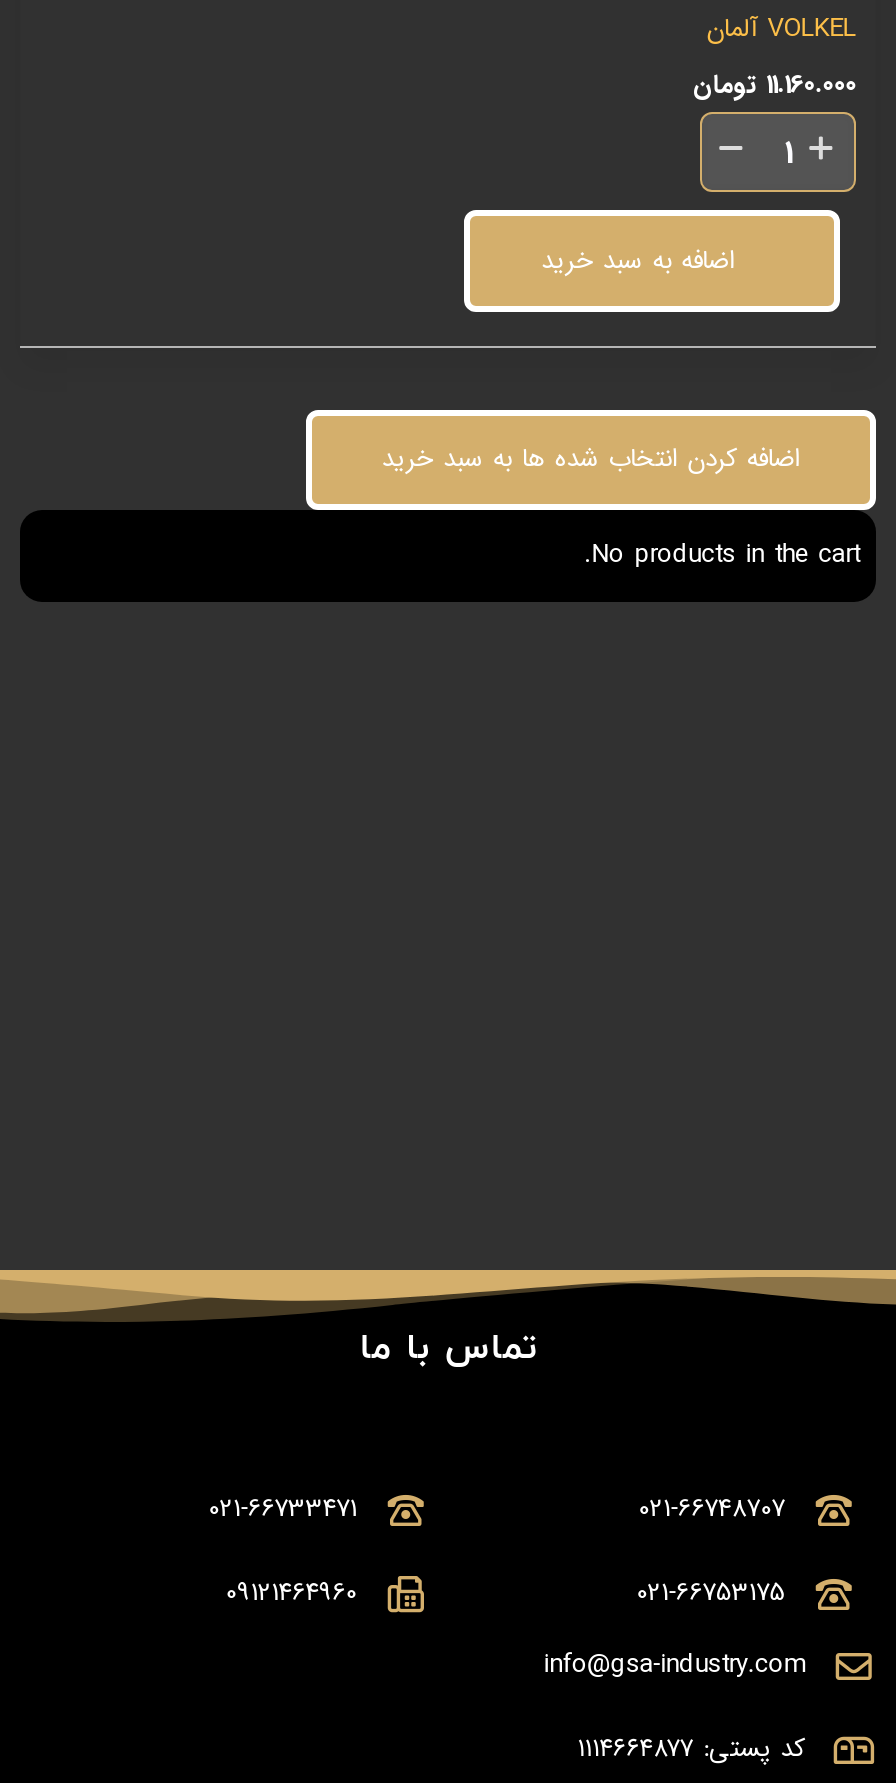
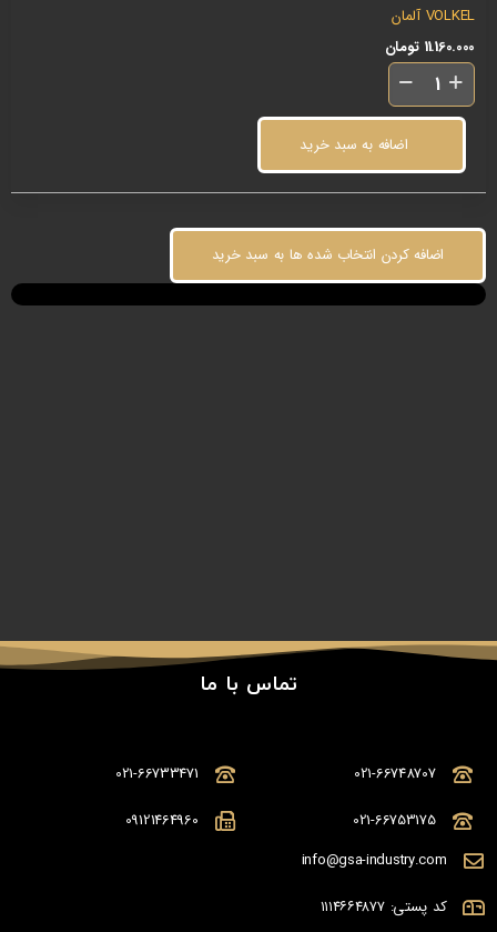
- No products in the cart.
